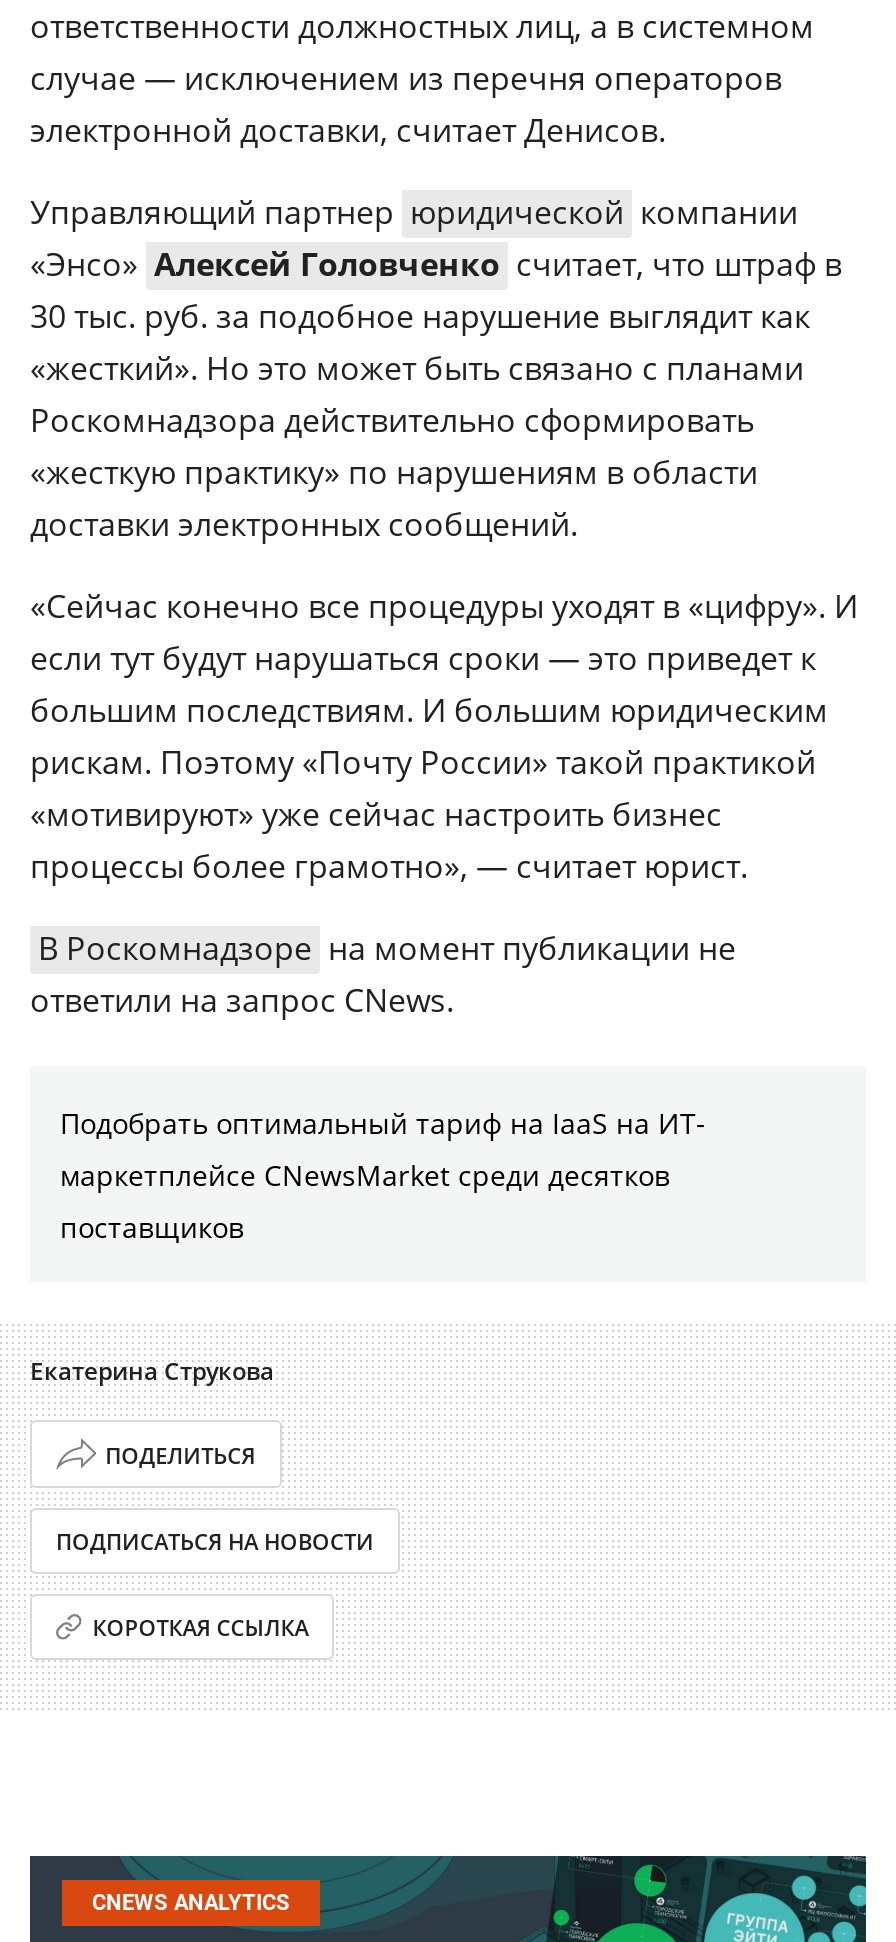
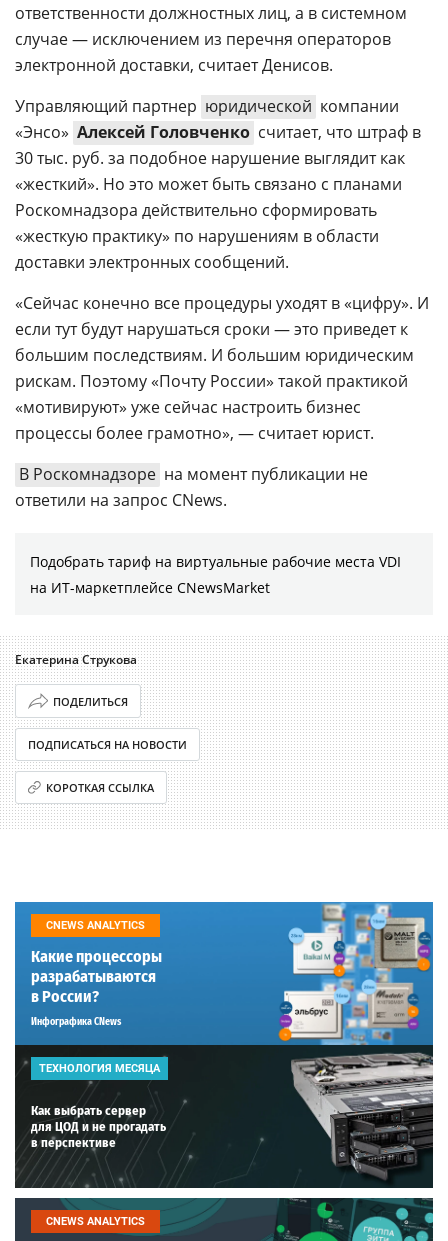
- Подобрать оптимальный тариф на IaaS на ИТ-
- маркетплейсе CNewsMarket среди десятков
- поставщиков
+ Подобрать тариф на виртуальные рабочие места VDI
+ на ИТ-маркетплейсе CNewsMarket

moved up: Екатерина Струкова | ПОДЕЛИТЬСЯ | ПОДПИСАТЬСЯ НА НОВОСТИ | КОРОТКАЯ ССЫЛКА

+ [image]
+ CNEWS ANALYTICS
+ Какие процессоры
+ разрабатываются
+ в России?
+ Инфографика CNews

+ ТЕХНОЛОГИЯ МЕСЯЦА
+ Как выбрать сервер
+ для ЦОД и не прогадать
+ в перспективе
